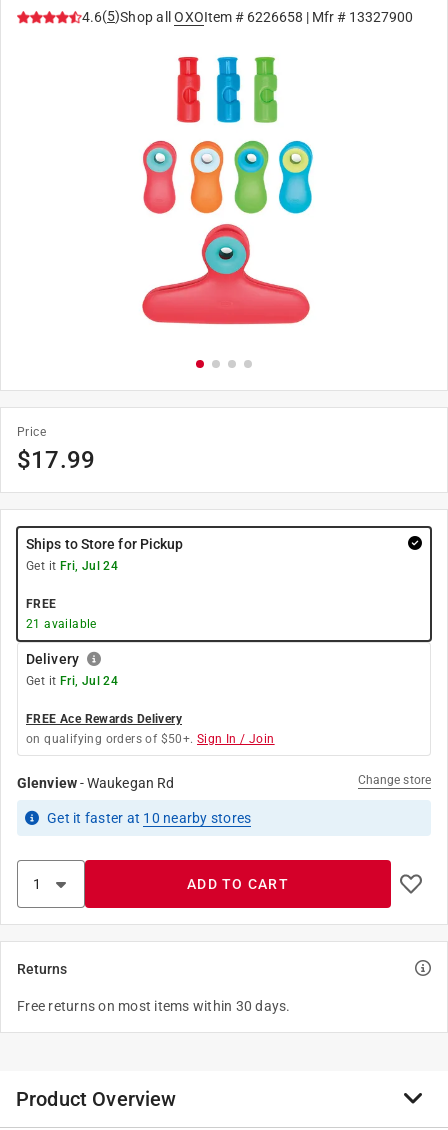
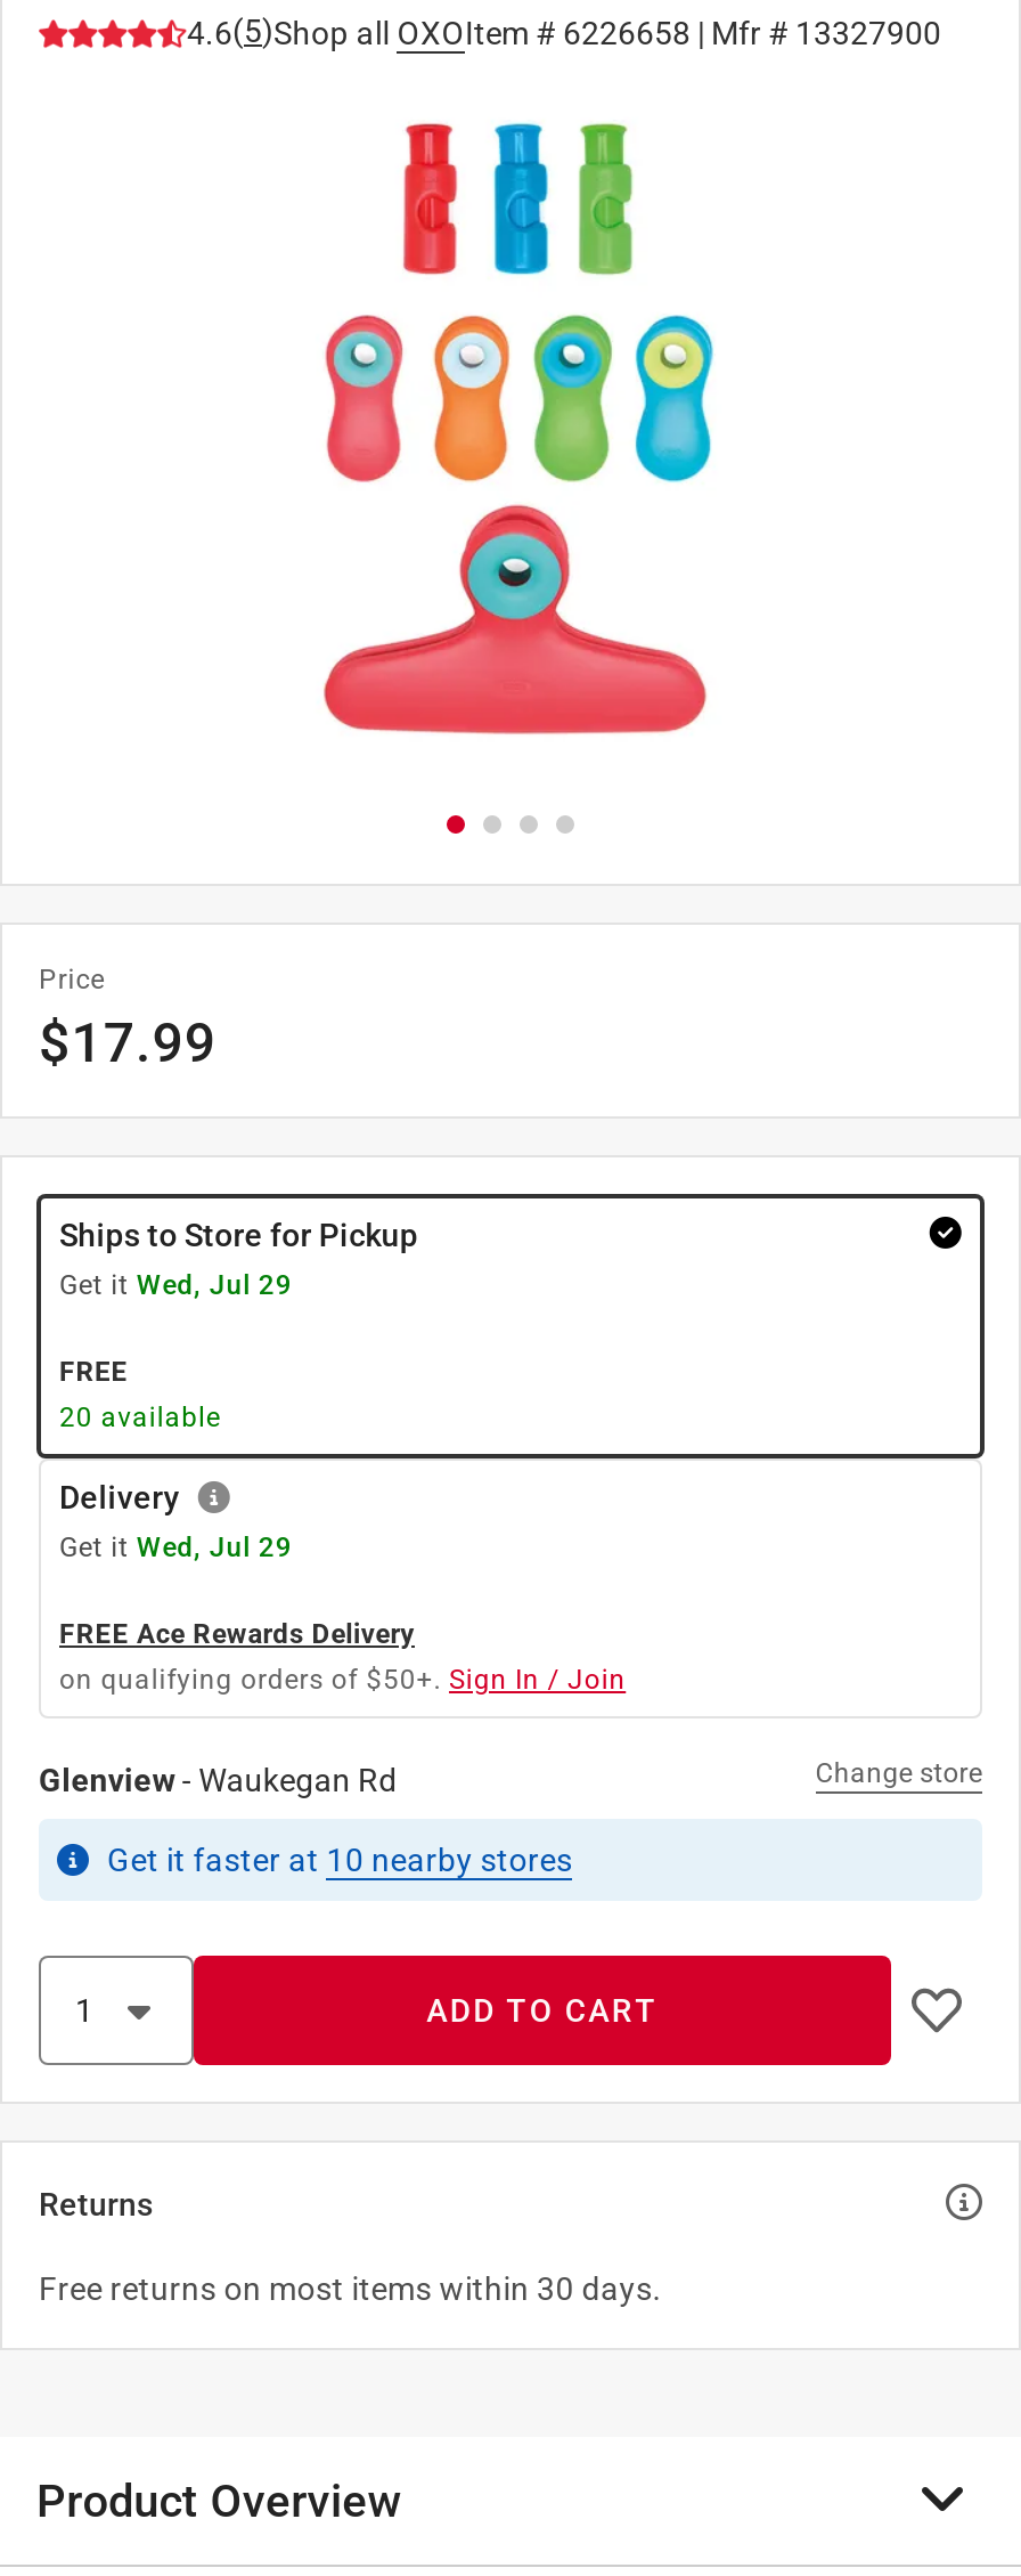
- Get it Fri, Jul 24
+ Get it Wed, Jul 29

- 21 available
+ 20 available

- Get it Fri, Jul 24
+ Get it Wed, Jul 29
